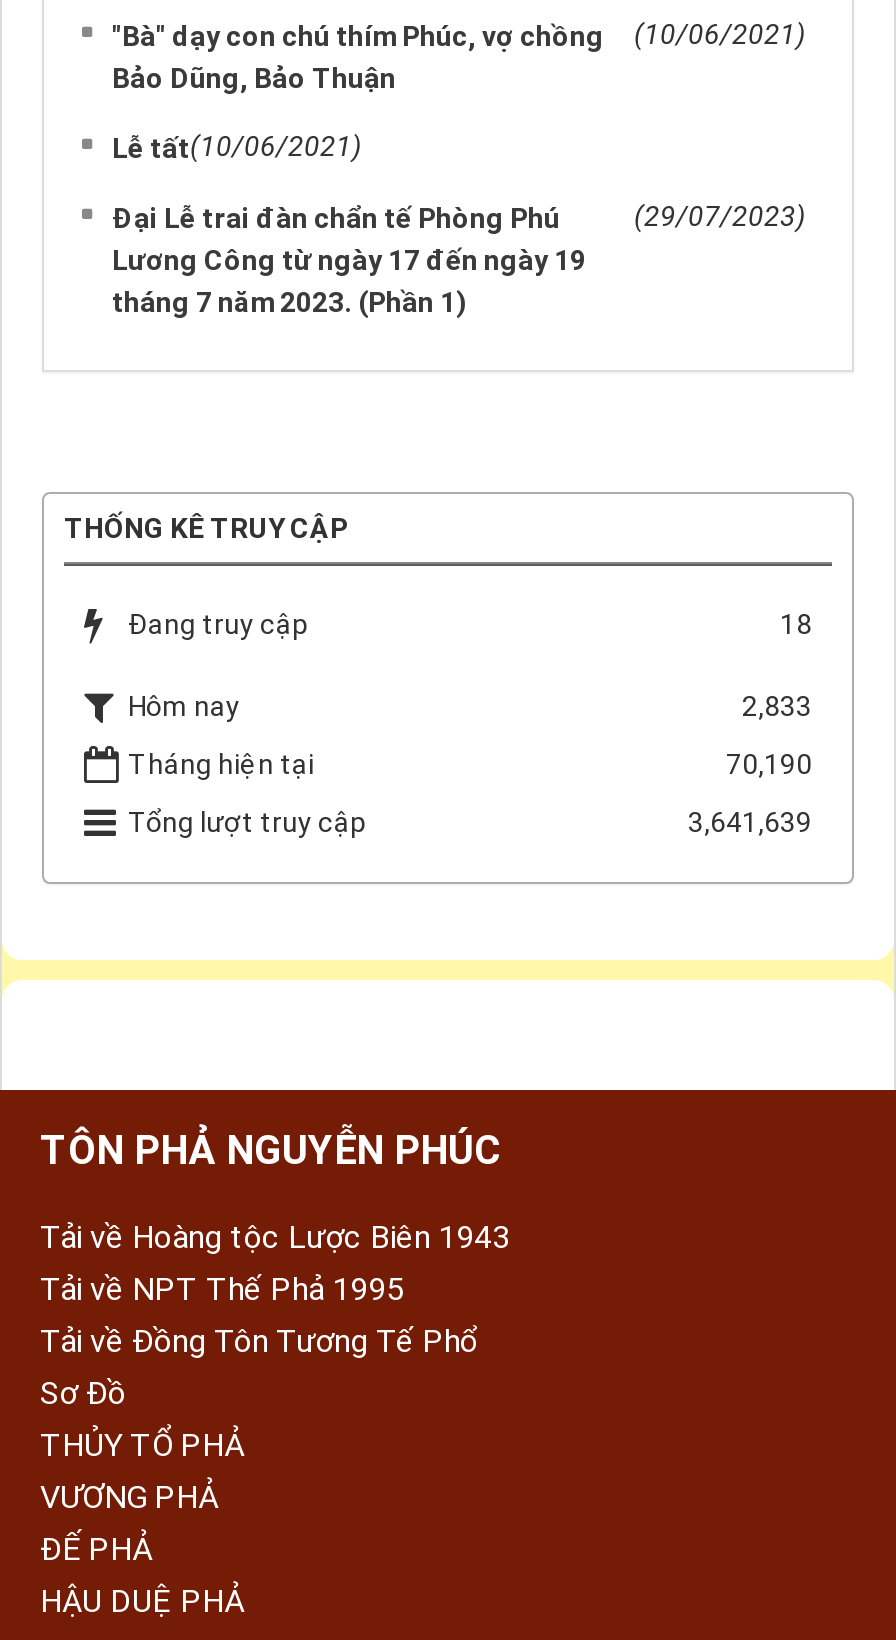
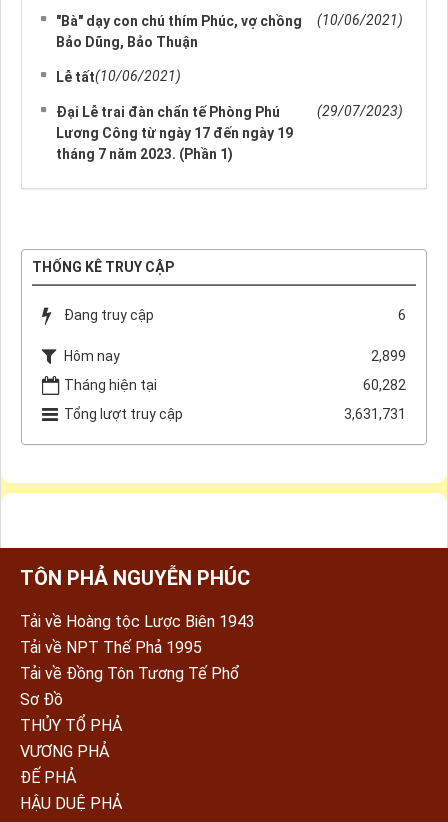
- 18
+ 6

- 2,833
+ 2,899

- 70,190
+ 60,282

- 3,641,639
+ 3,631,731
